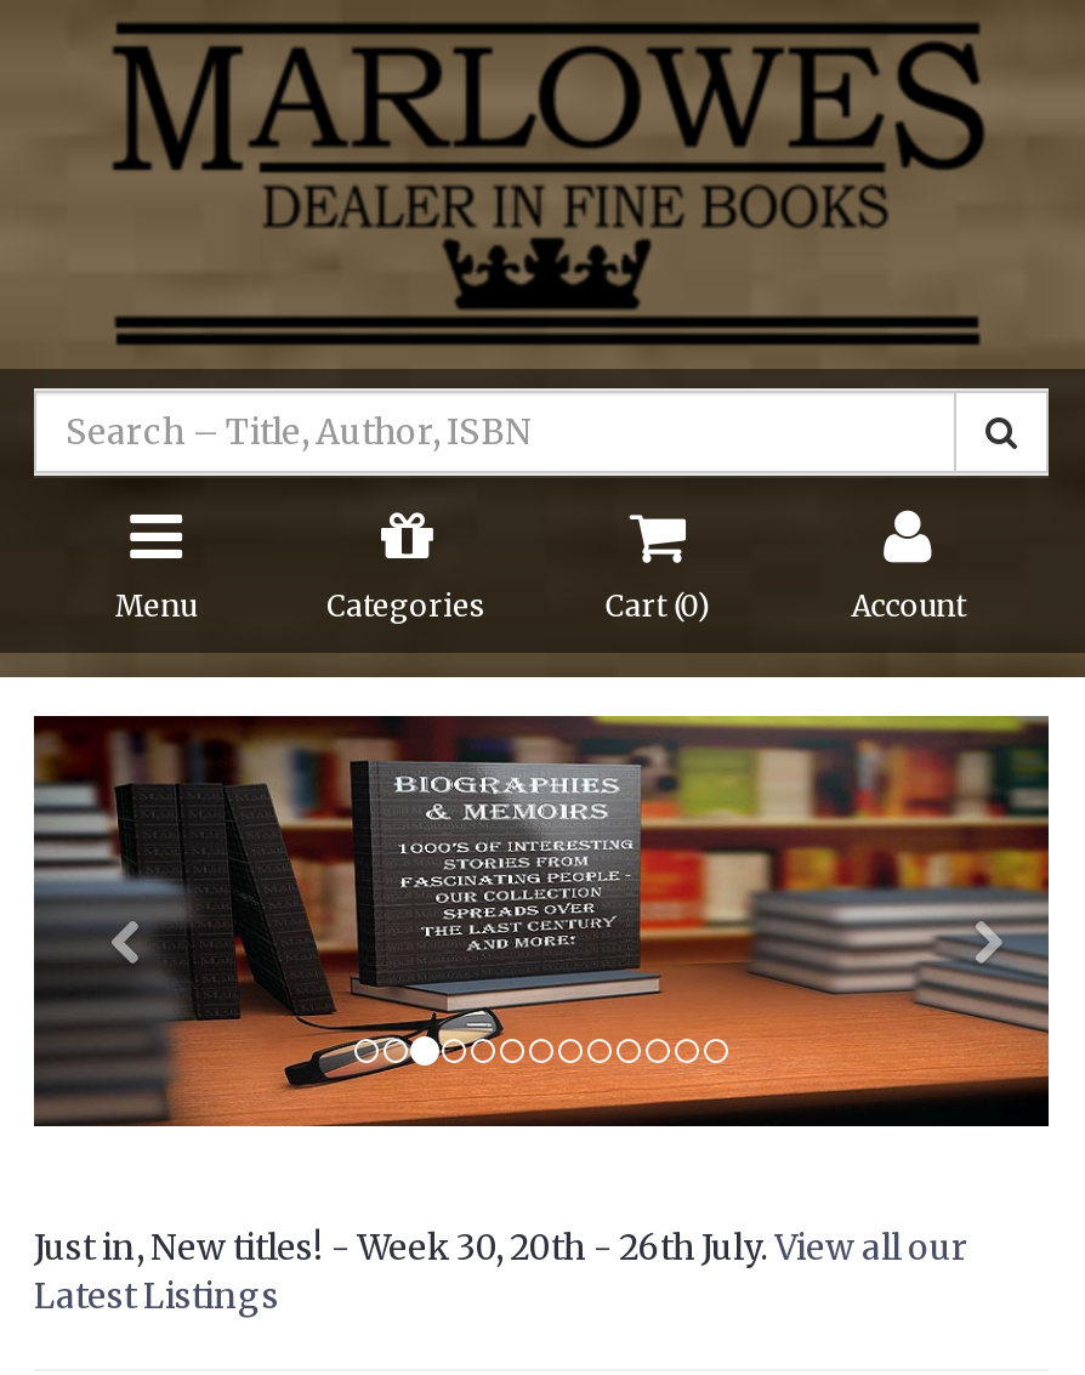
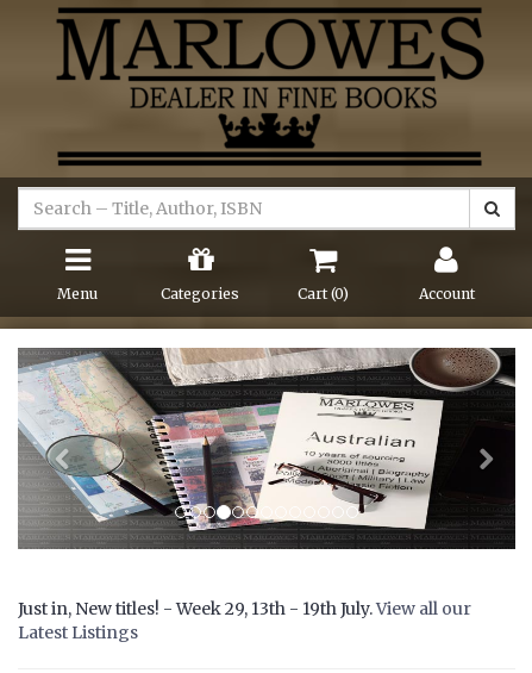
- [image]
- Just in, New titles! - Week 30, 20th - 26th July. View all our
+ [image]
+ Just in, New titles! - Week 29, 13th - 19th July. View all our
